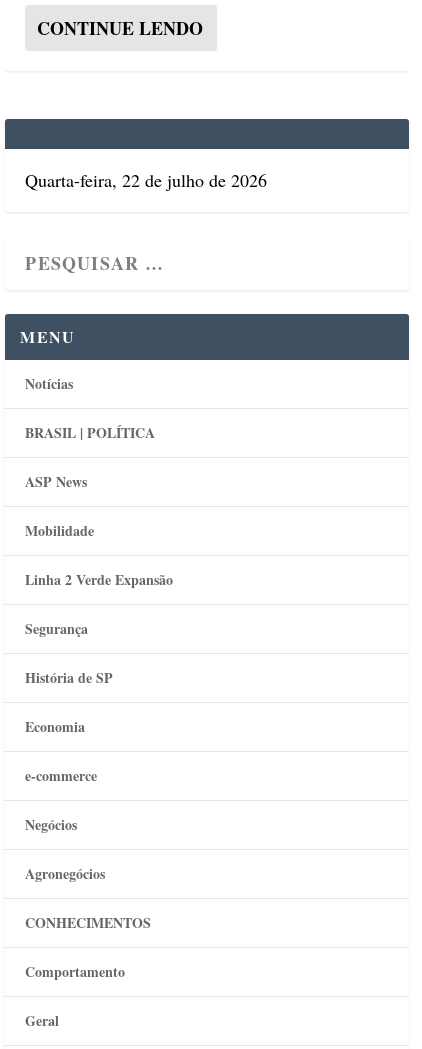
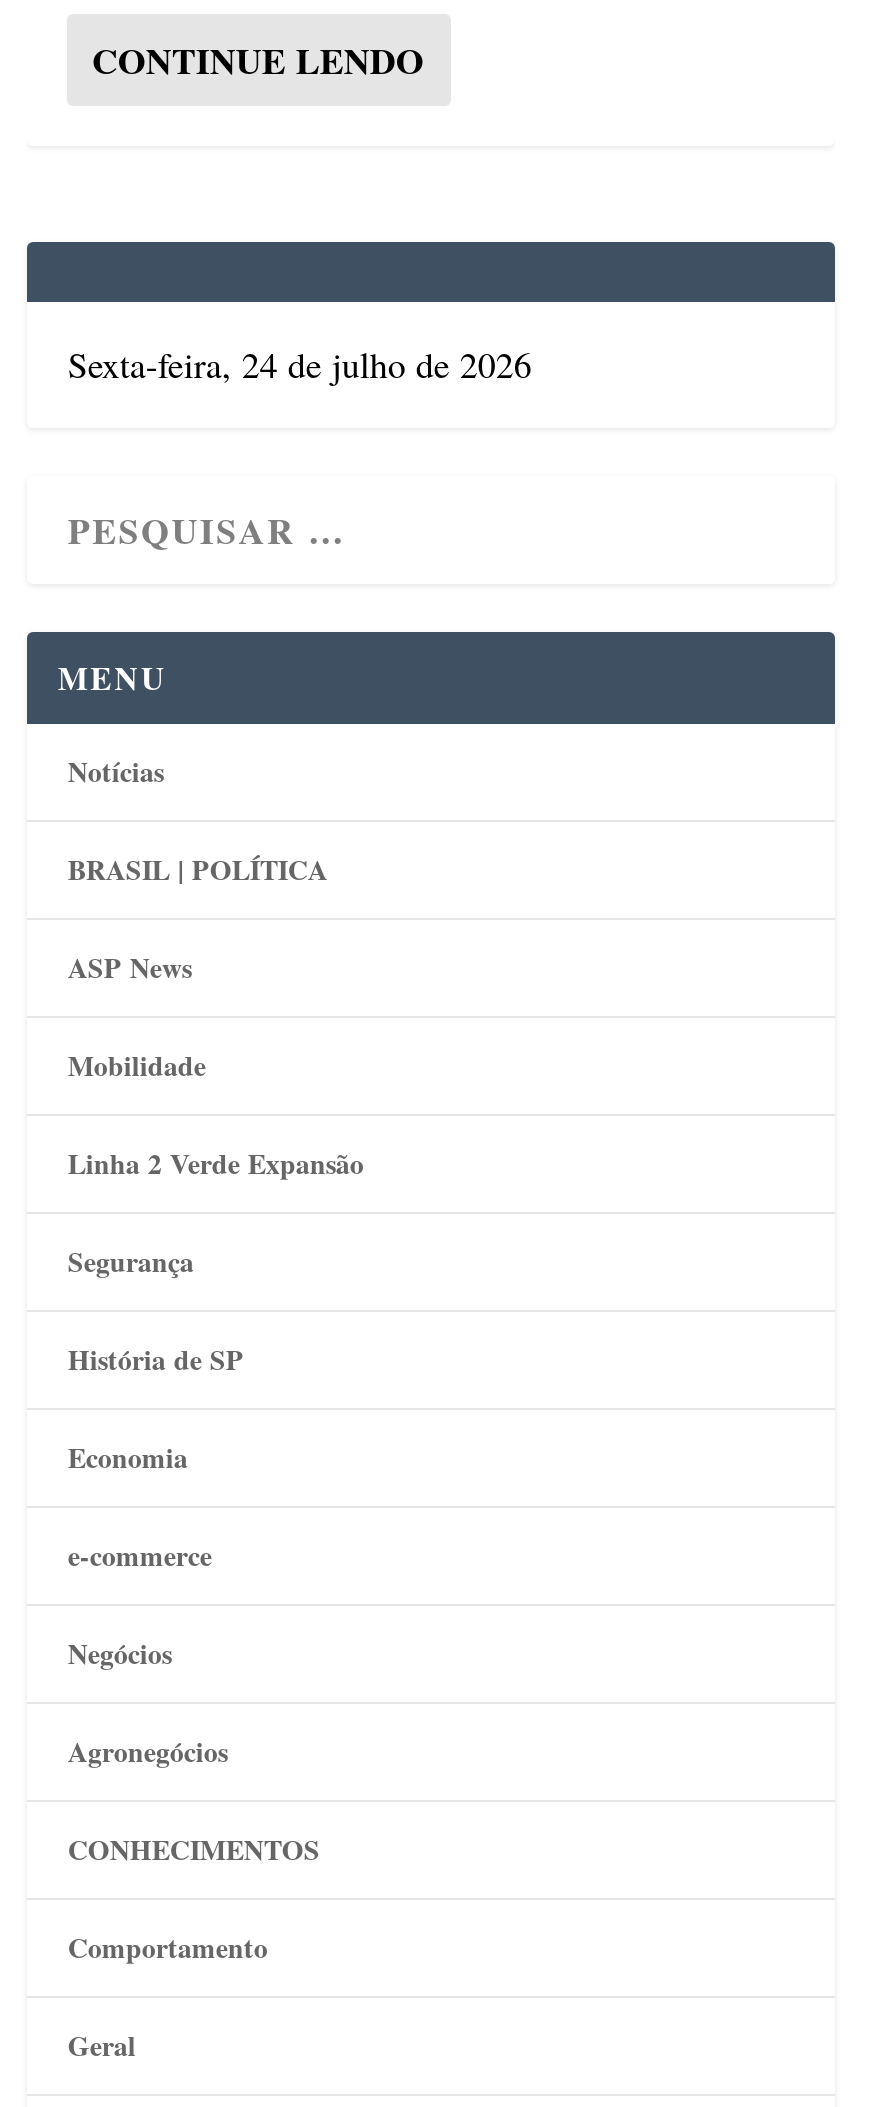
- Quarta-feira, 22 de julho de 2026
+ Sexta-feira, 24 de julho de 2026
